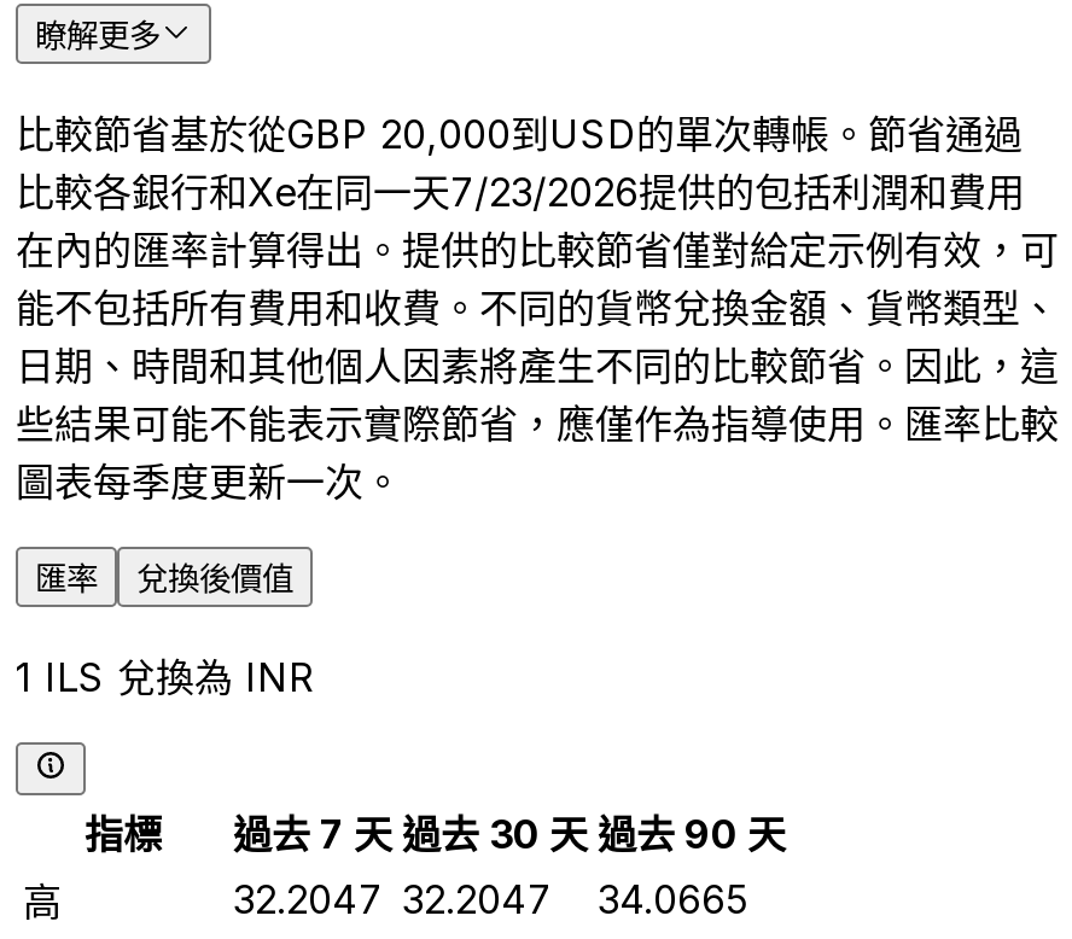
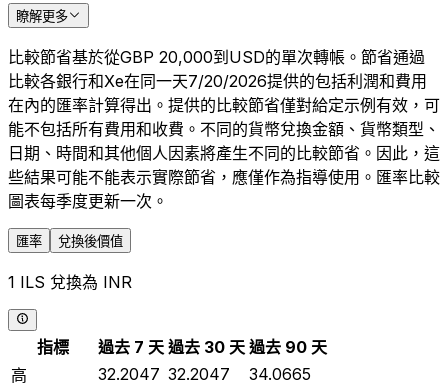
- 比較各銀行和Xe在同一天7/23/2026提供的包括利潤和費用
+ 比較各銀行和Xe在同一天7/20/2026提供的包括利潤和費用
